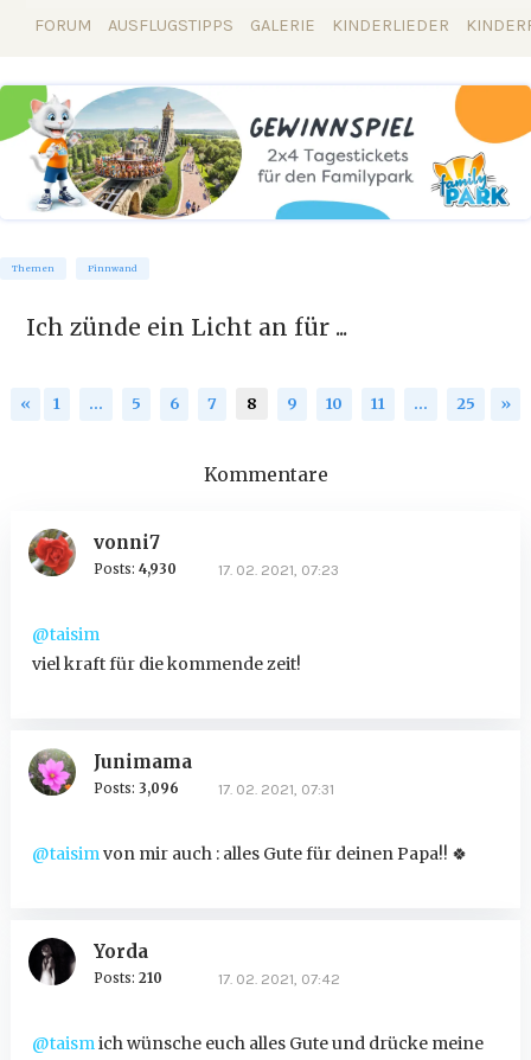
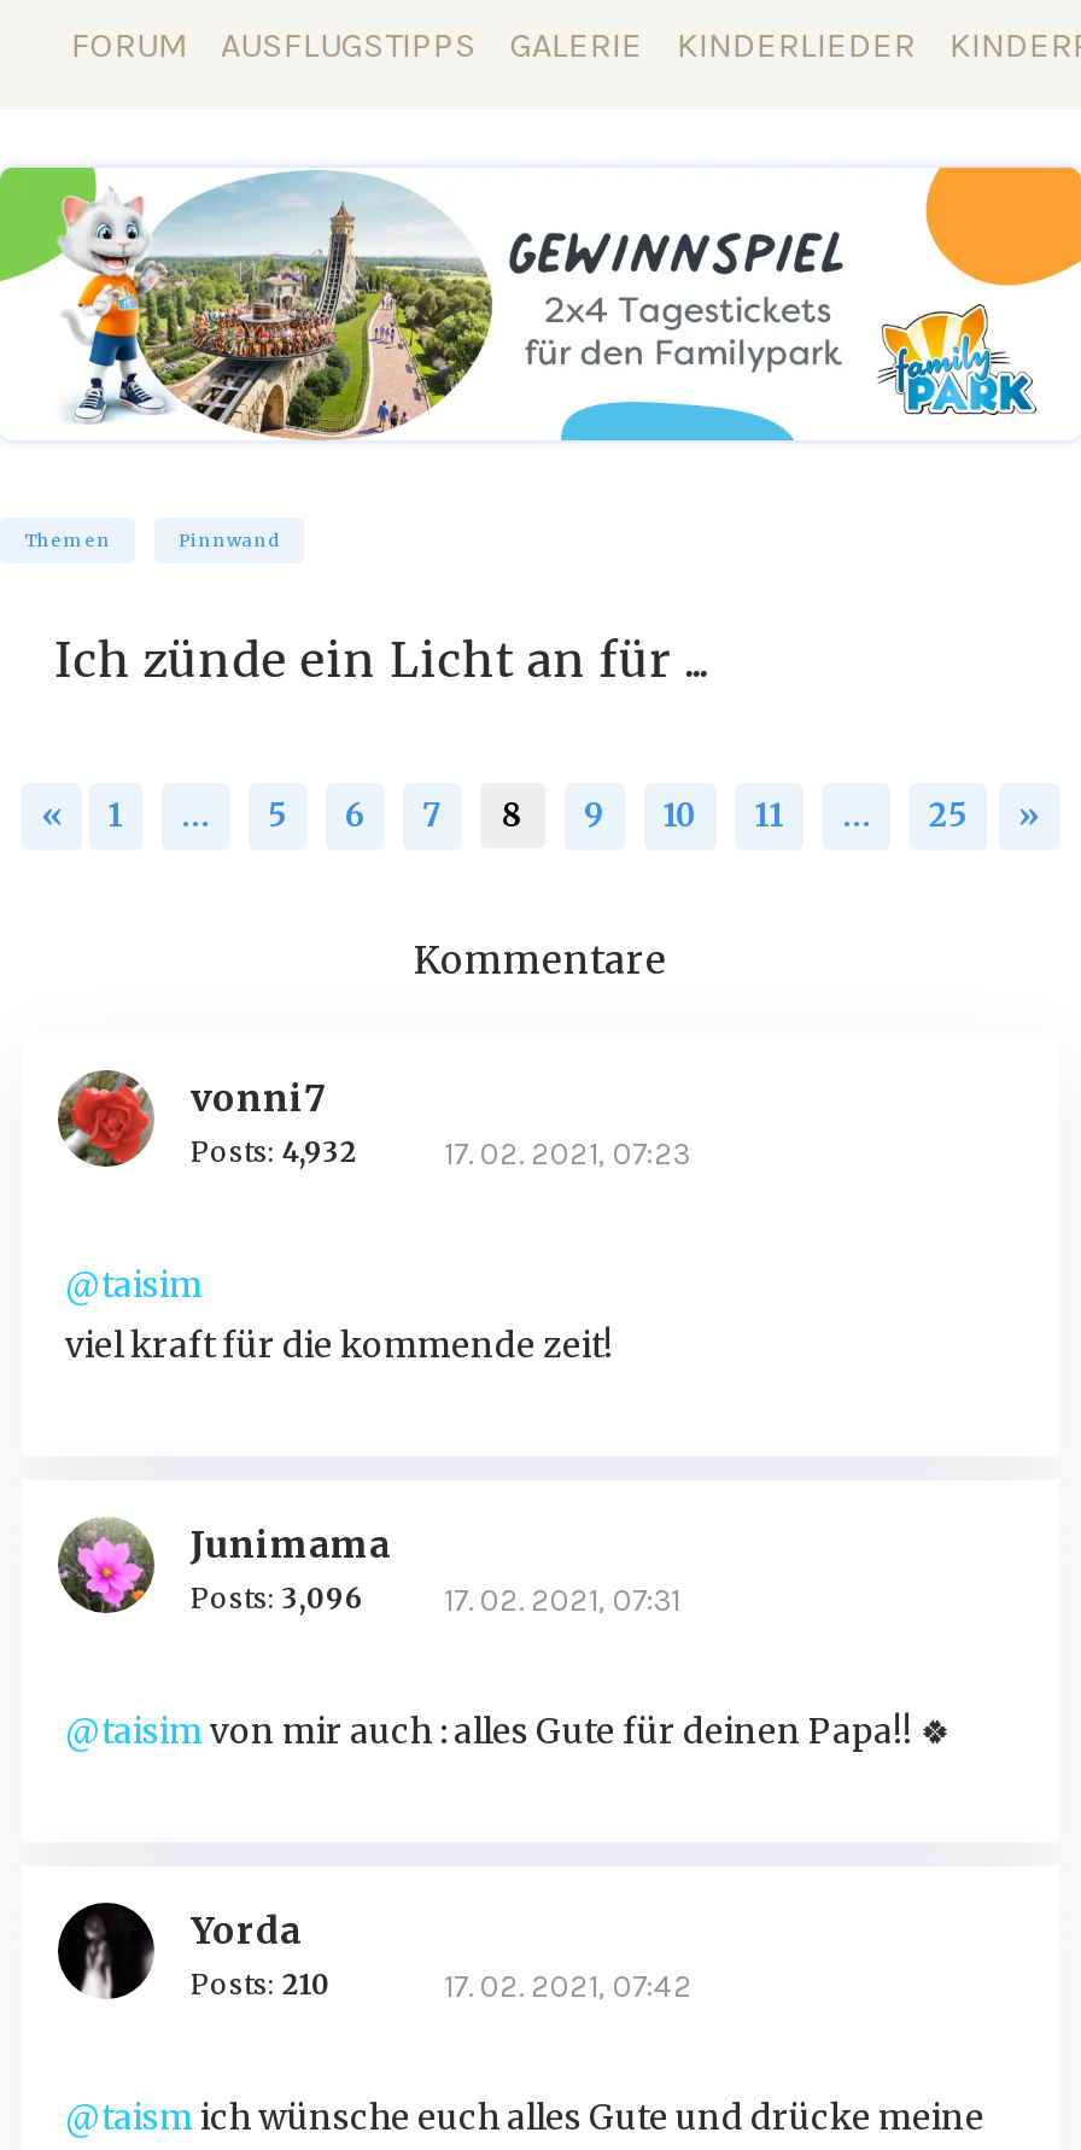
- Posts: 4,930
+ Posts: 4,932
